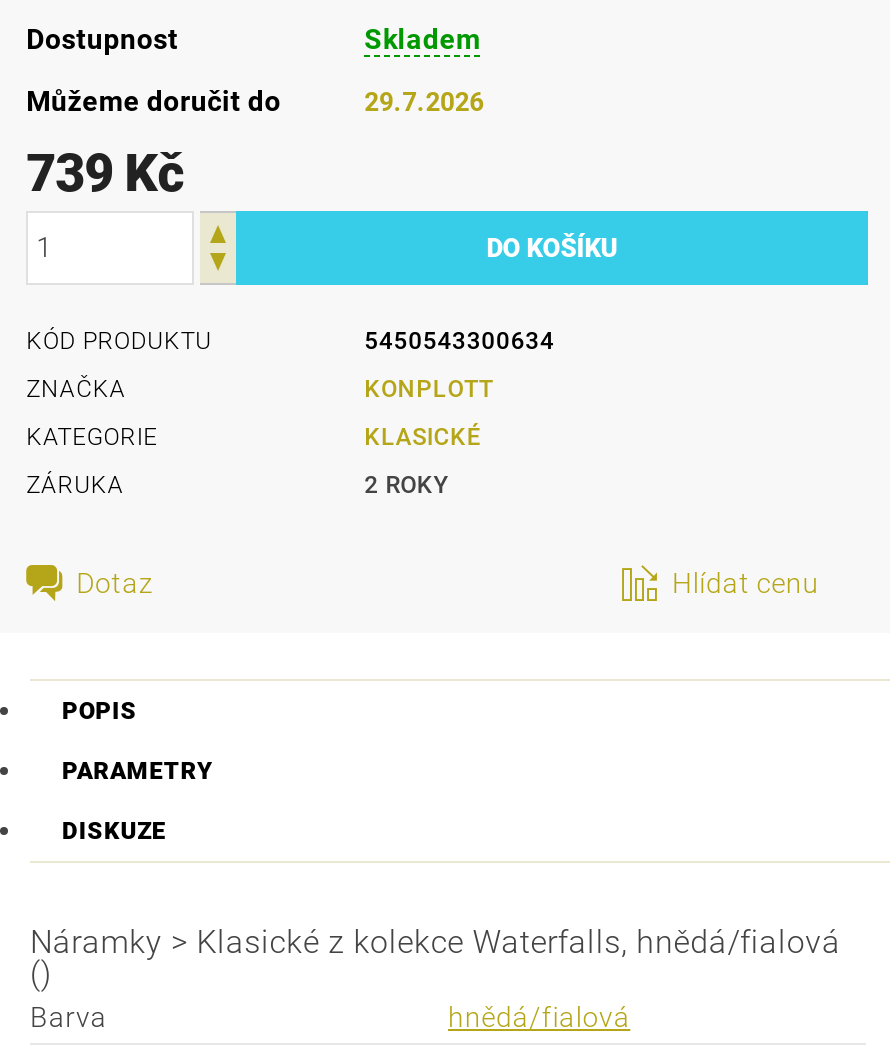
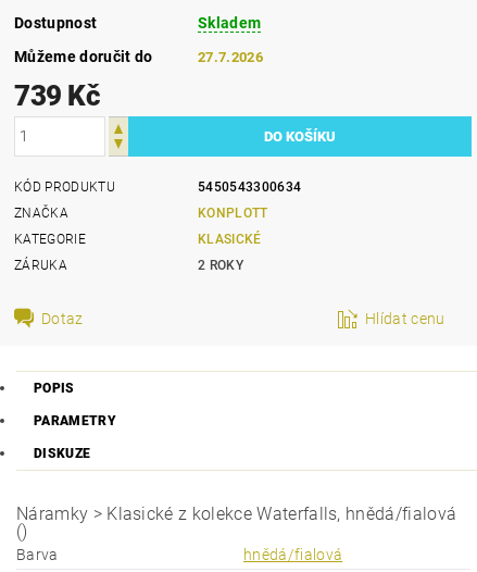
- 29.7.2026
+ 27.7.2026
